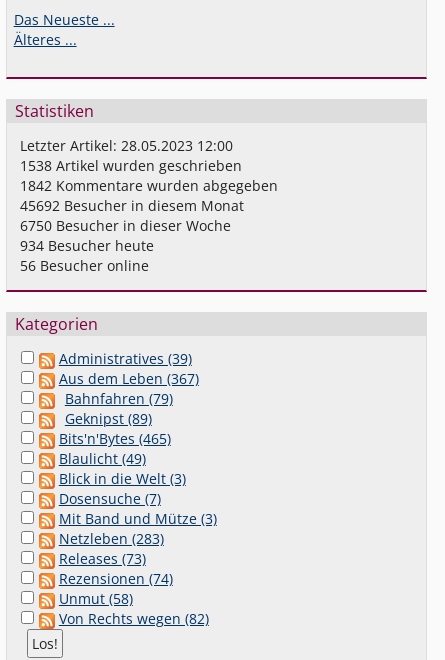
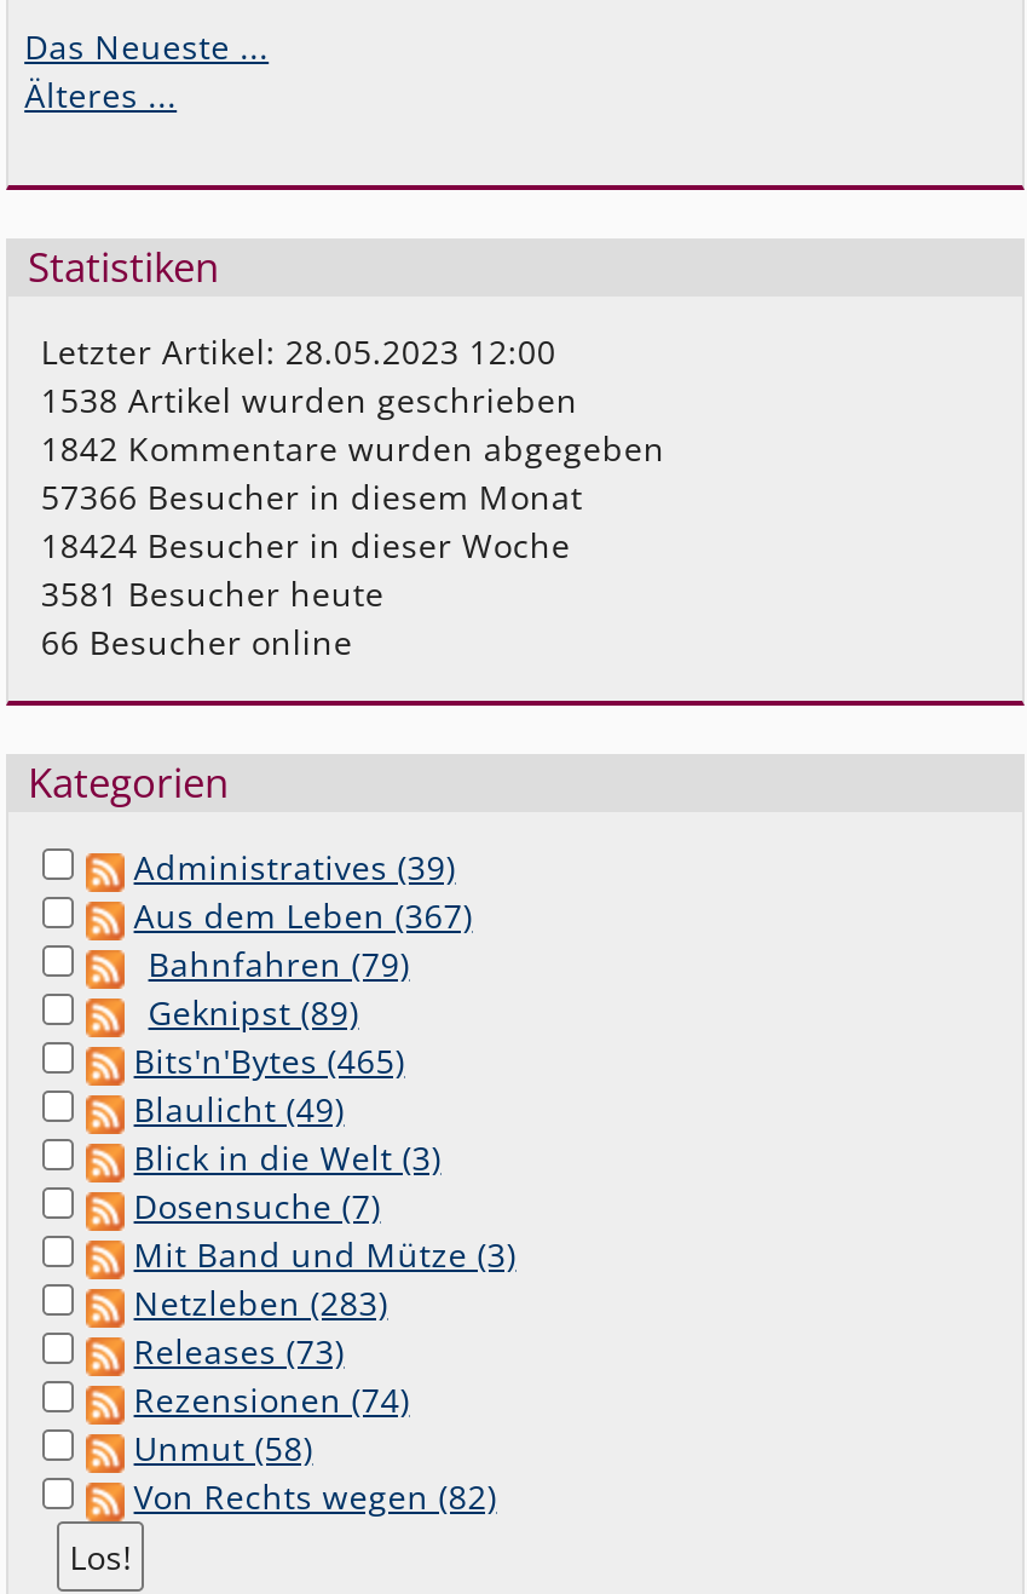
- 45692 Besucher in diesem Monat
+ 57366 Besucher in diesem Monat

- 6750 Besucher in dieser Woche
+ 18424 Besucher in dieser Woche

- 934 Besucher heute
+ 3581 Besucher heute

- 56 Besucher online
+ 66 Besucher online
